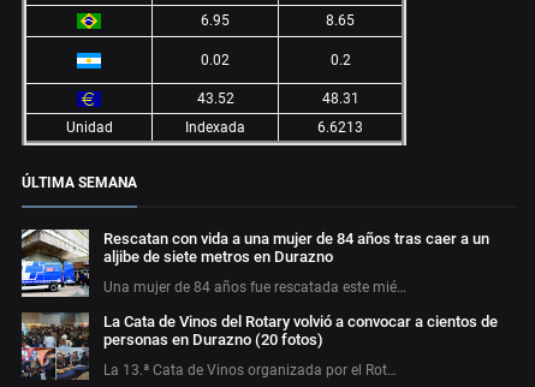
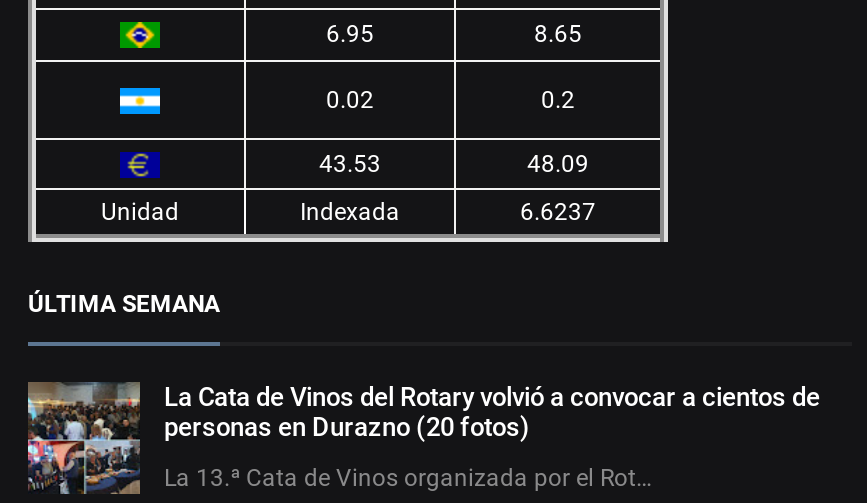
- 43.52
+ 43.53

- 48.31
+ 48.09

- 6.6213
+ 6.6237

- [image]
- Rescatan con vida a una mujer de 84 años tras caer a un
- aljibe de siete metros en Durazno
- Una mujer de 84 años fue rescatada este mié…
